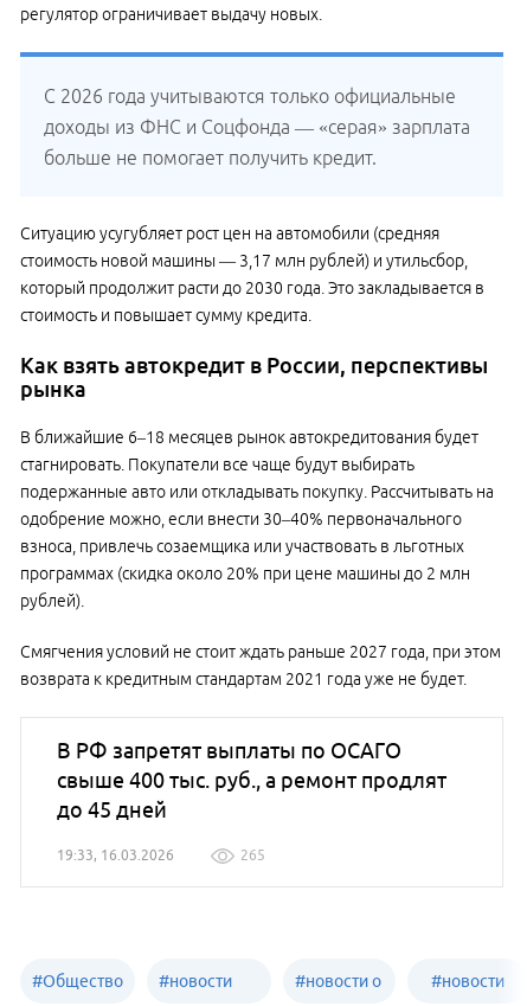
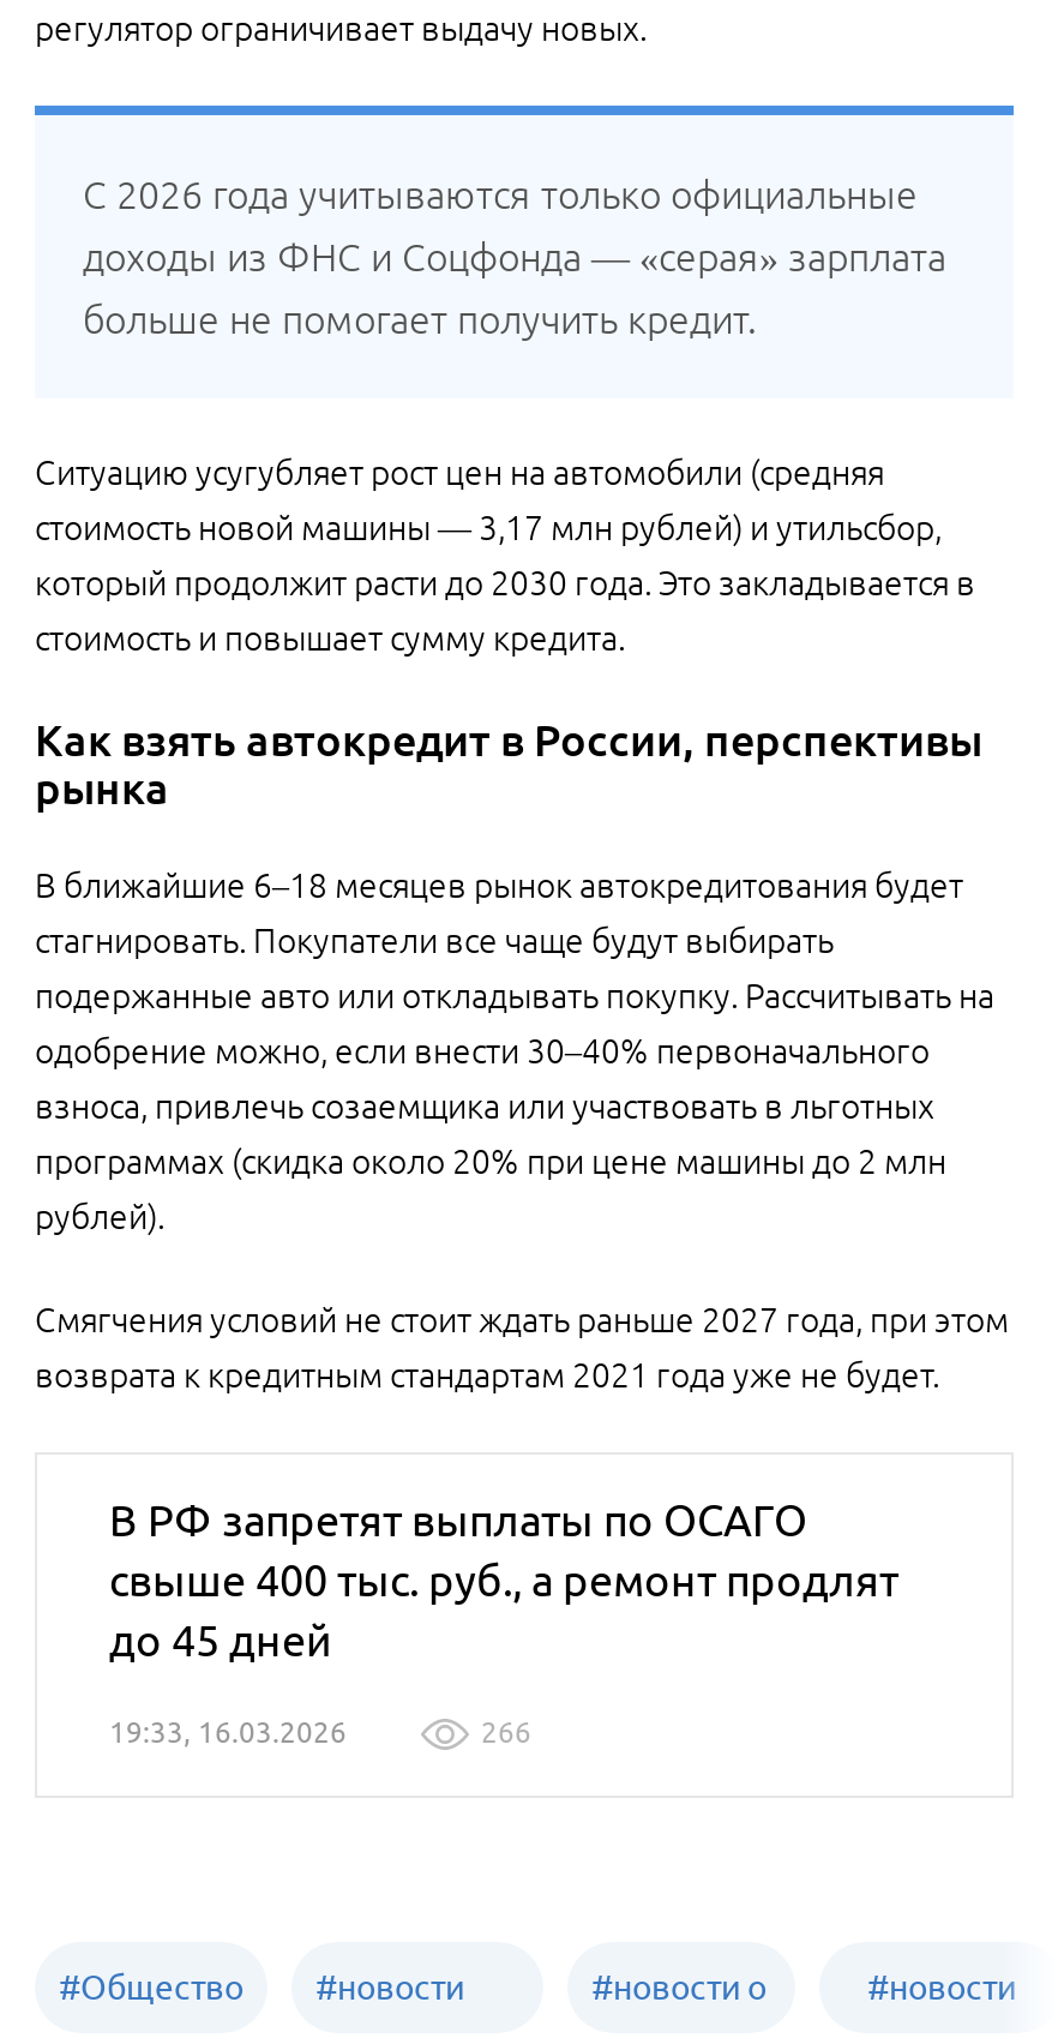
- 265
+ 266
